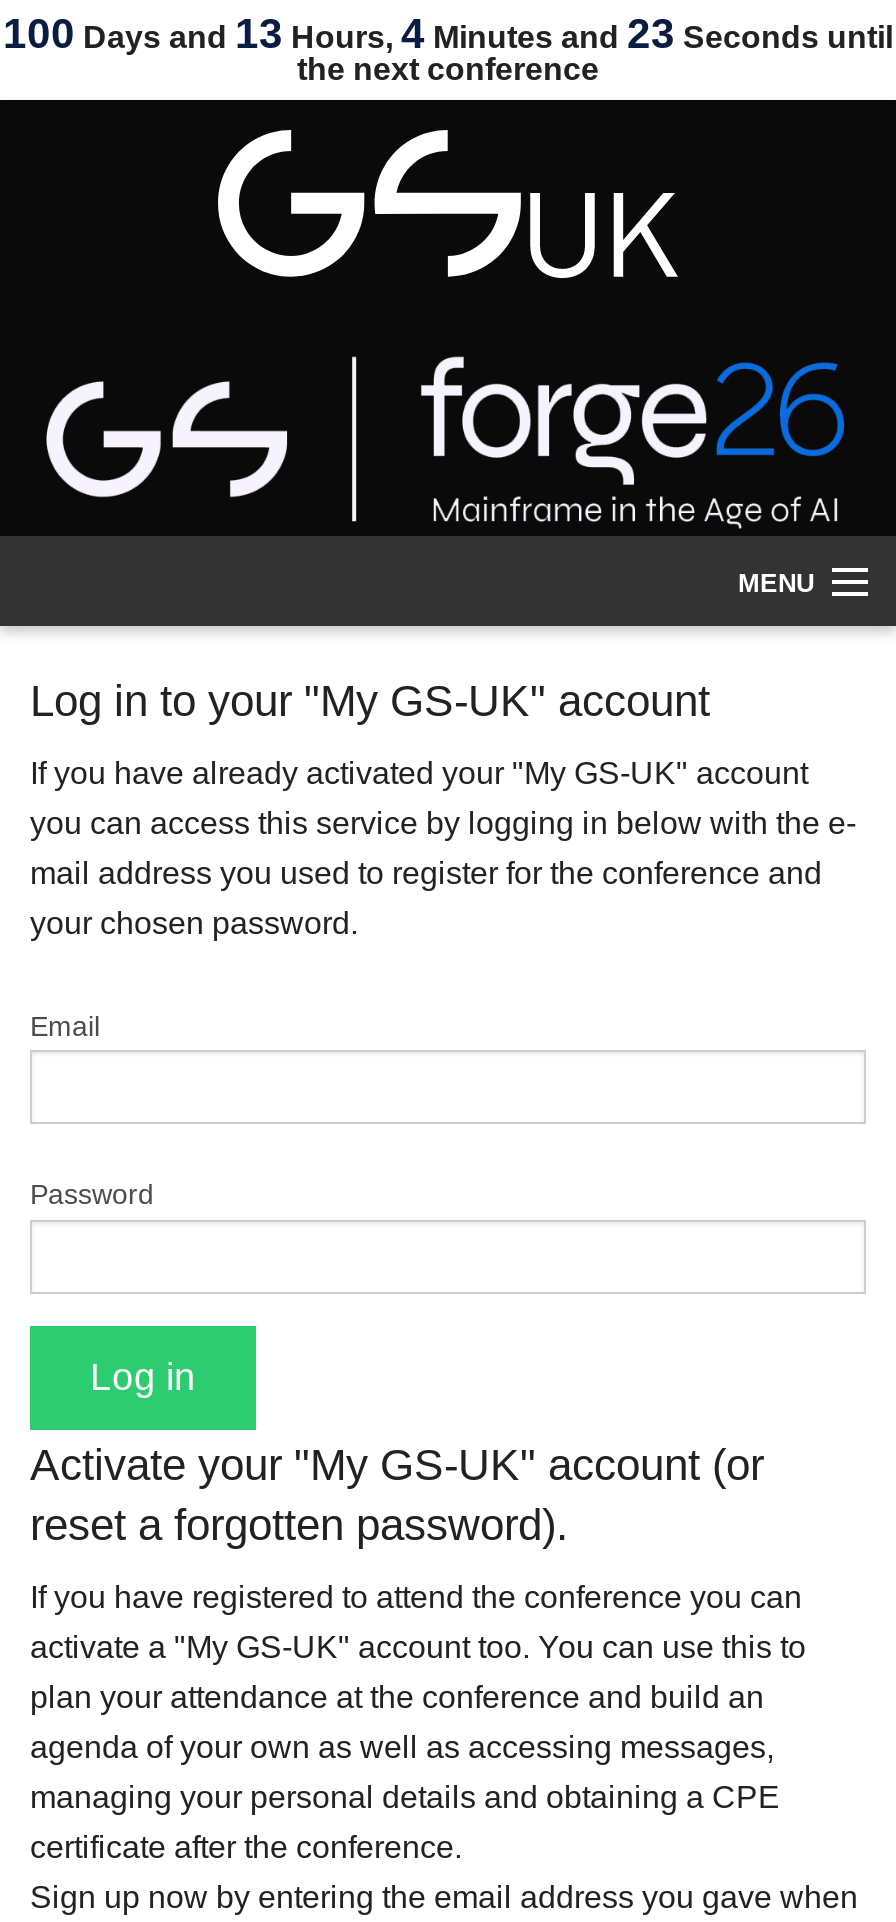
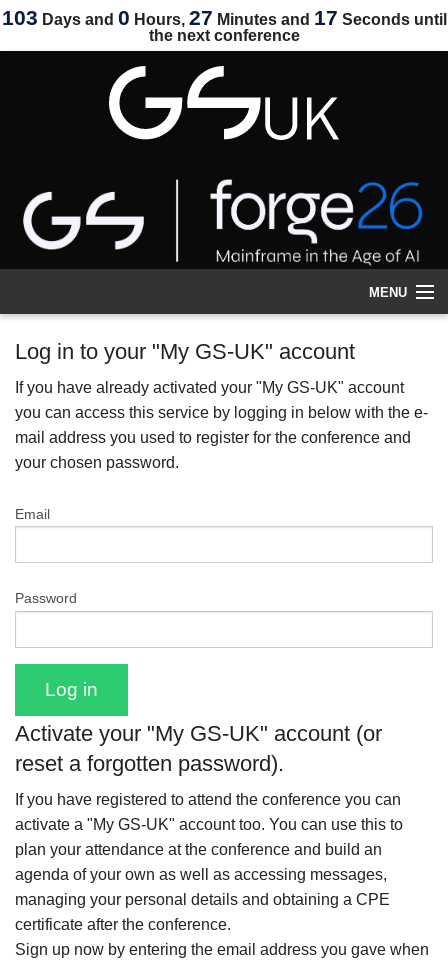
- 100 Days and 13 Hours, 4 Minutes and 23 Seconds until
+ 103 Days and 0 Hours, 27 Minutes and 17 Seconds until
